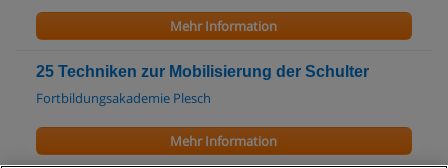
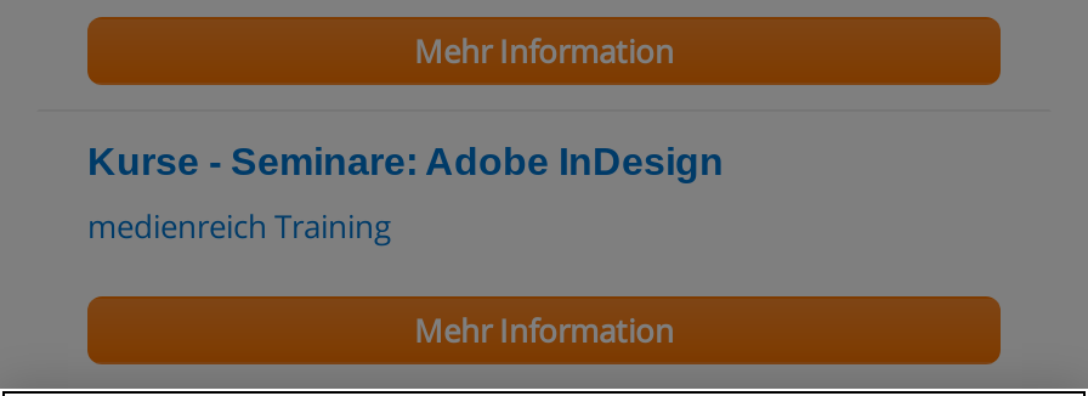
- 25 Techniken zur Mobilisierung der Schulter
+ Kurse - Seminare: Adobe InDesign

- Fortbildungsakademie Plesch
+ medienreich Training
